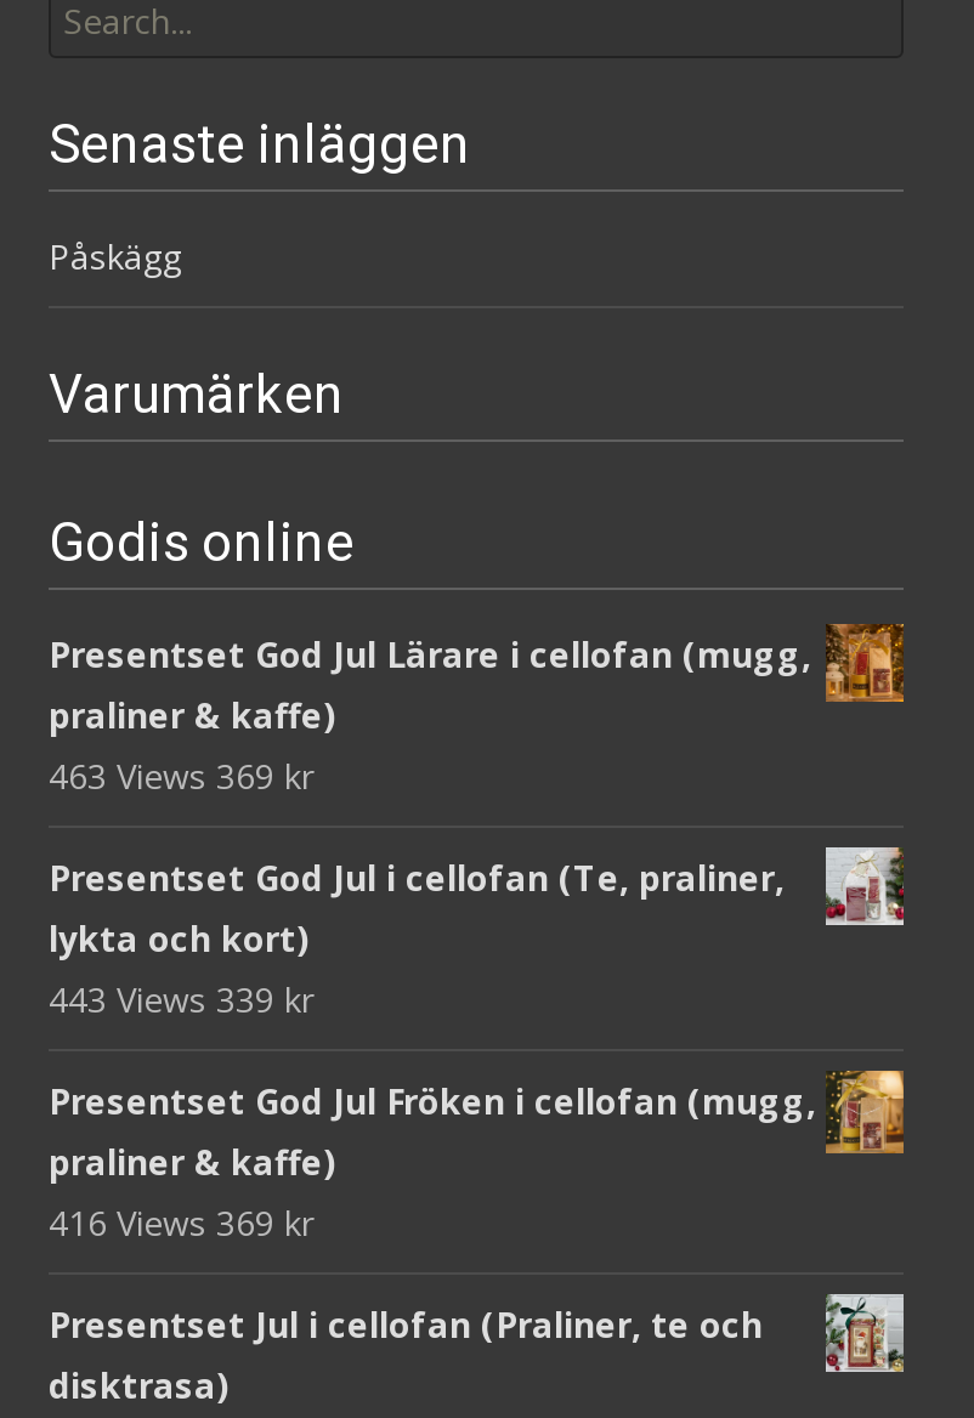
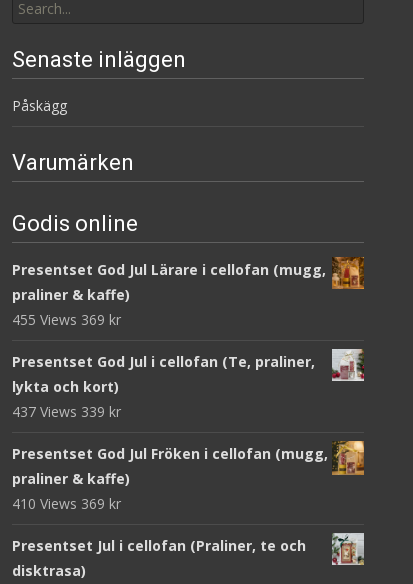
- 463 Views 369 kr
+ 455 Views 369 kr

- 443 Views 339 kr
+ 437 Views 339 kr

- 416 Views 369 kr
+ 410 Views 369 kr
